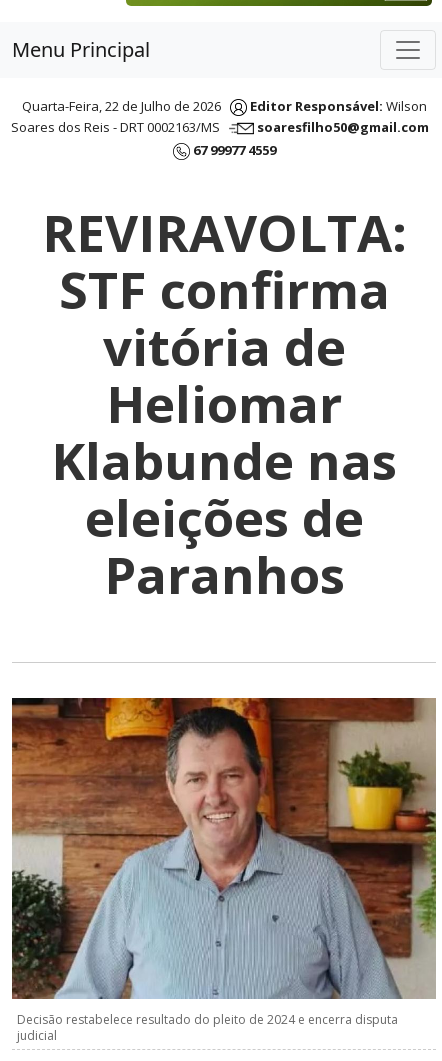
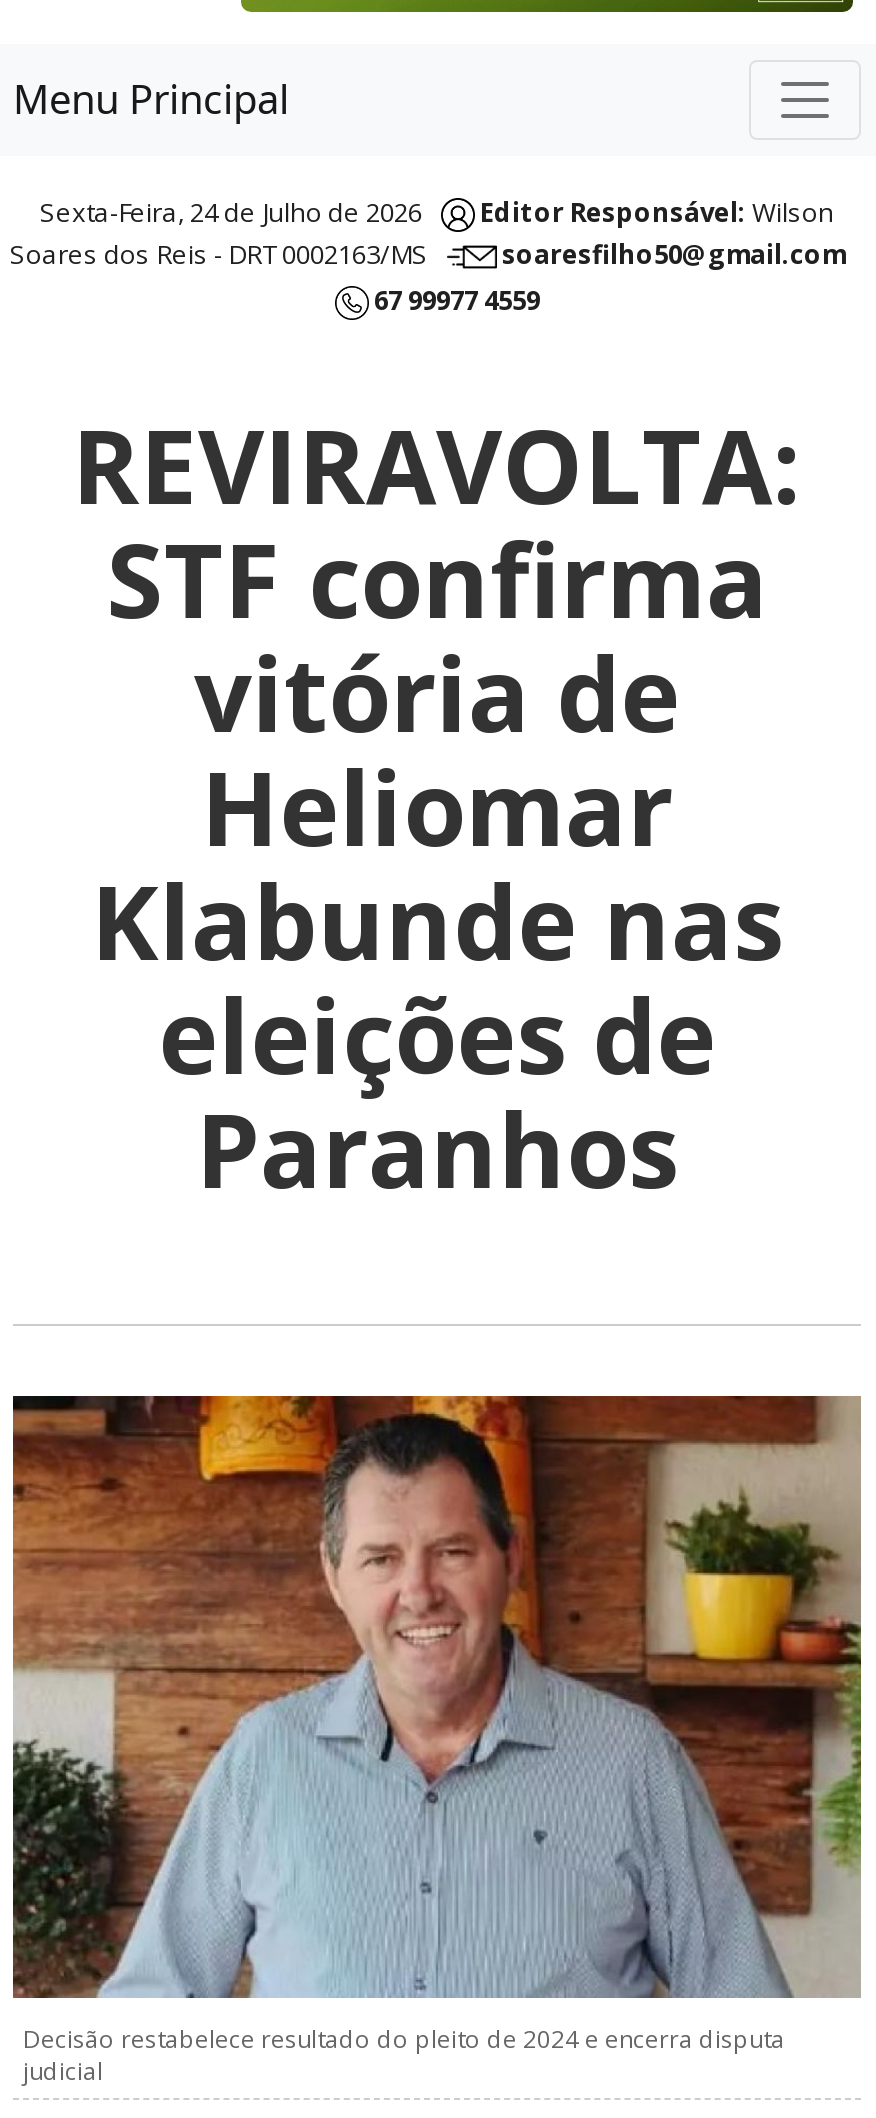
- Quarta-Feira, 22 de Julho de 2026
+ Sexta-Feira, 24 de Julho de 2026
